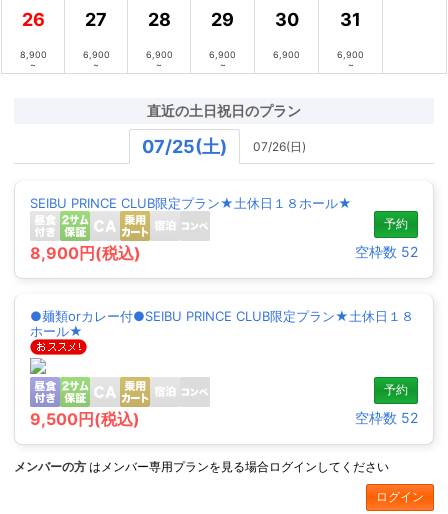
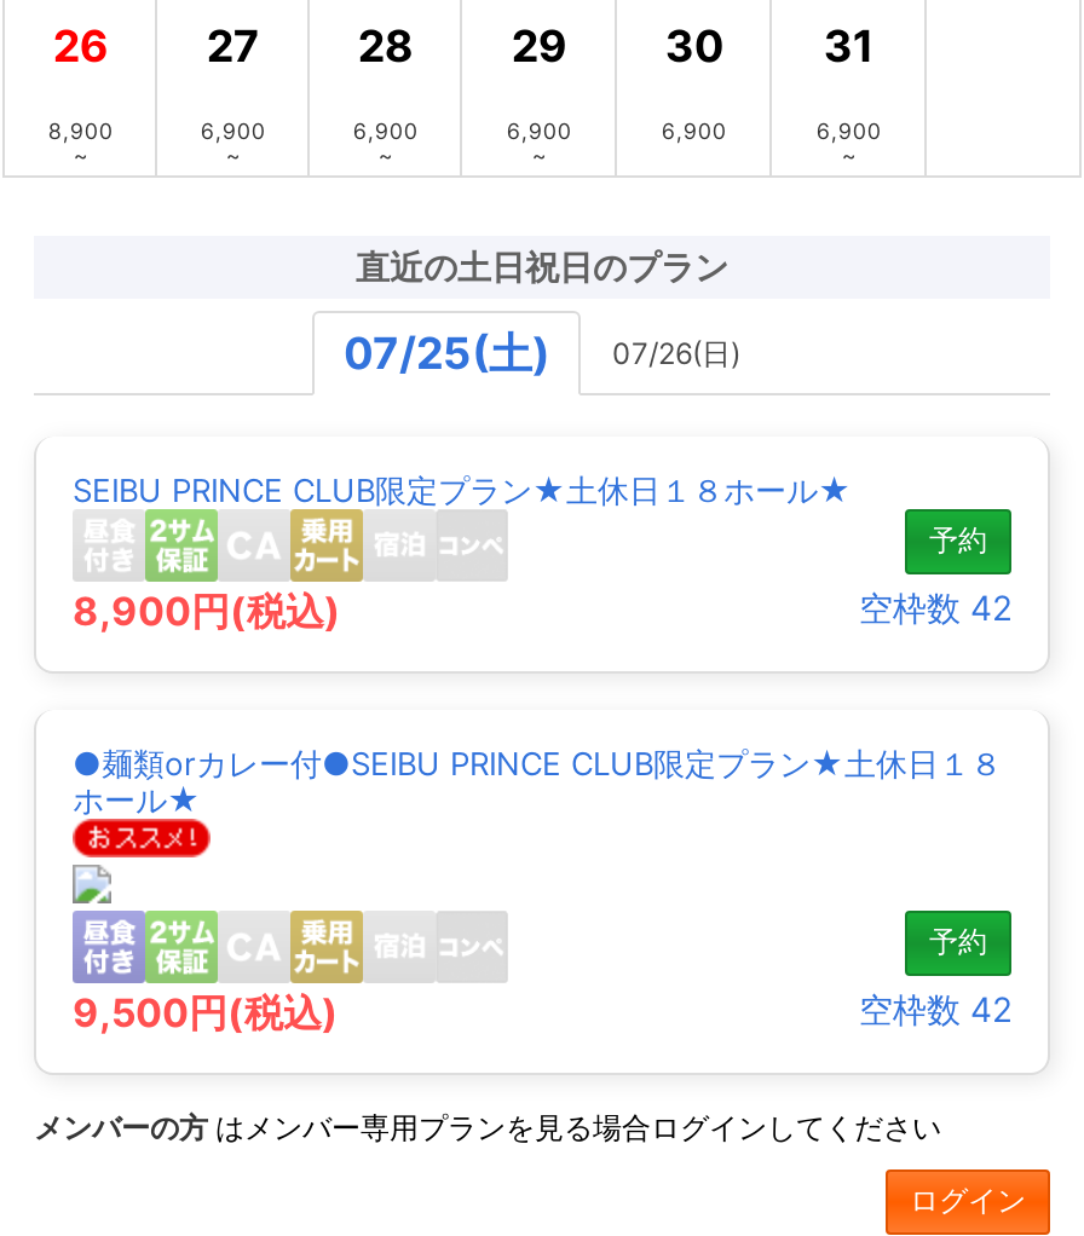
- 空枠数52
+ 空枠数42

- 空枠数52
+ 空枠数42
